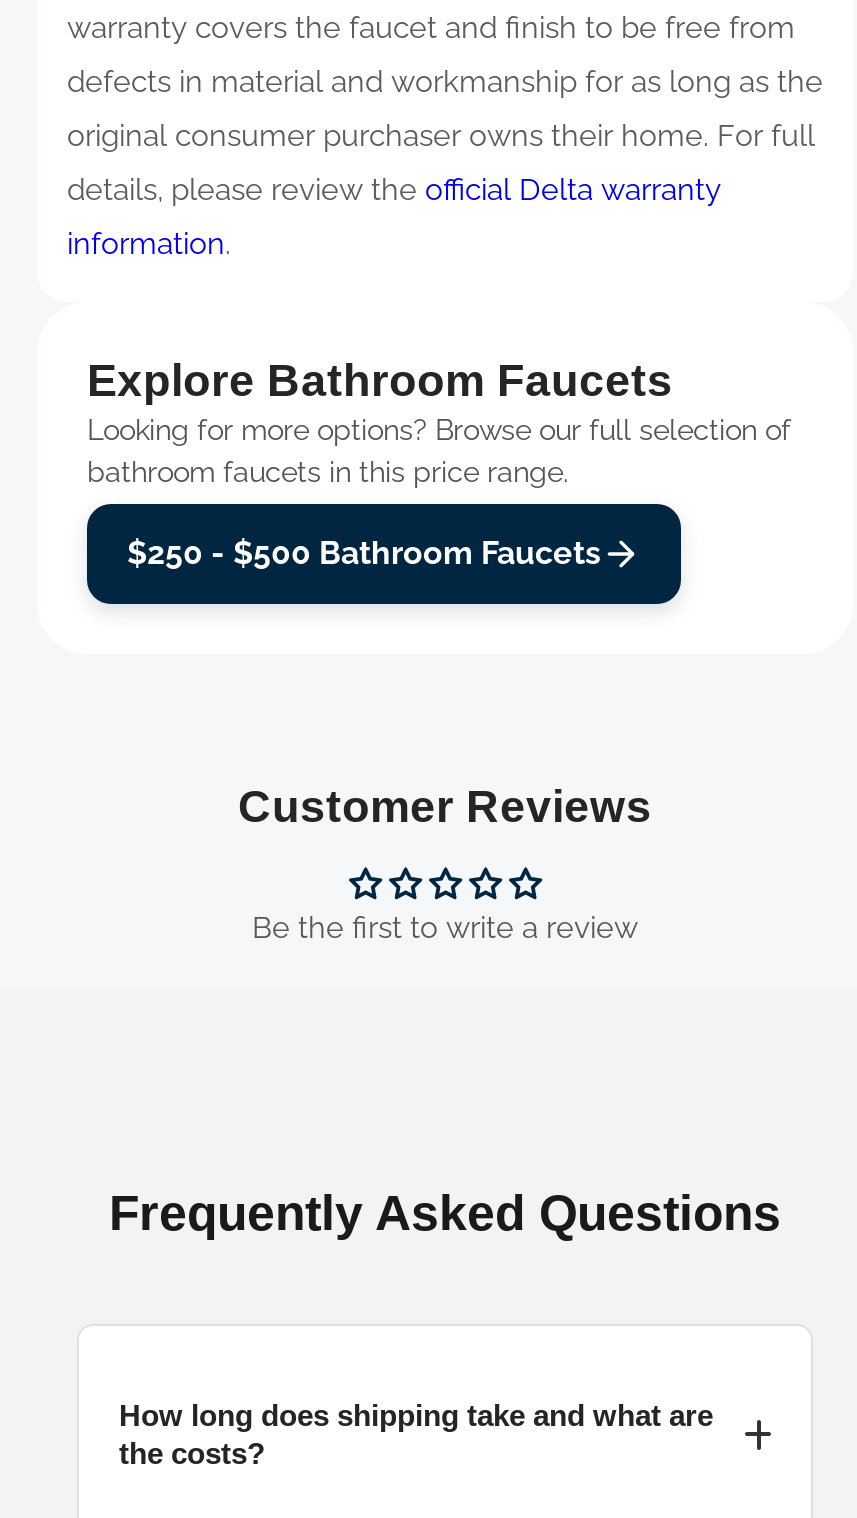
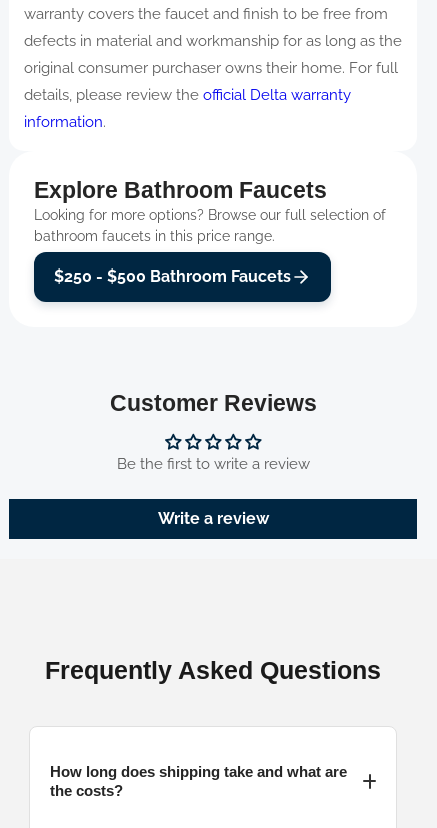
+ Write a review
